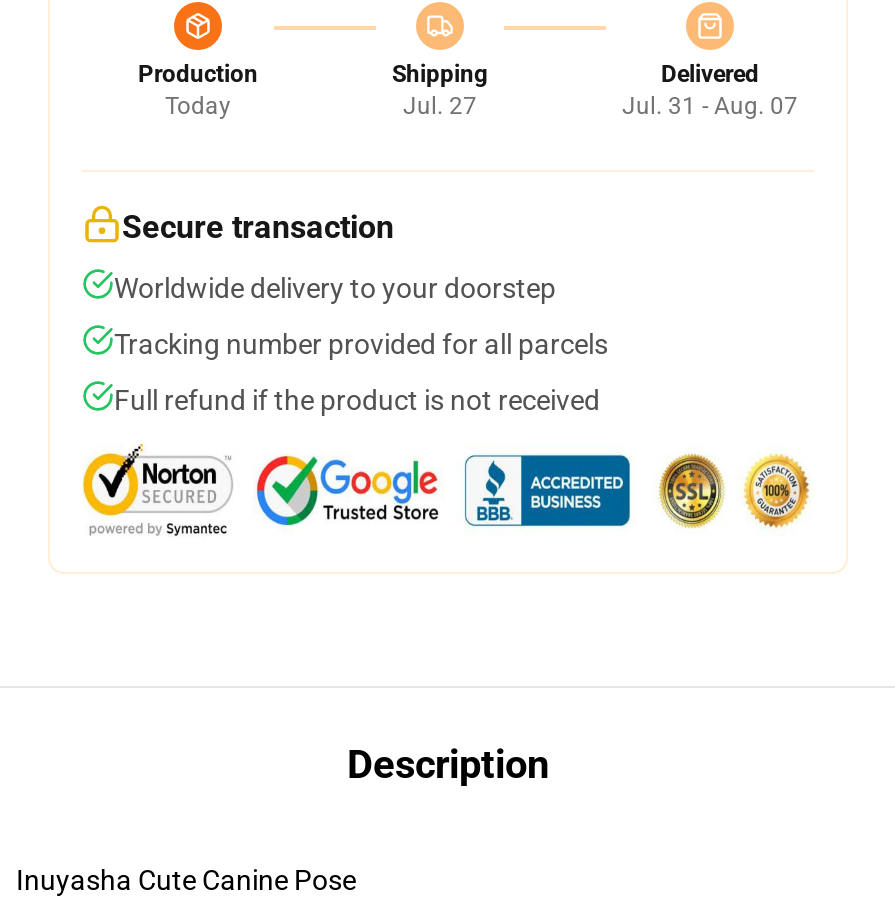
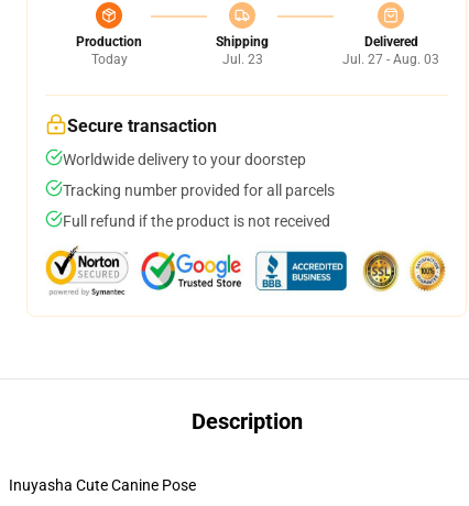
- Jul. 27
+ Jul. 23

- Jul. 31 - Aug. 07
+ Jul. 27 - Aug. 03
